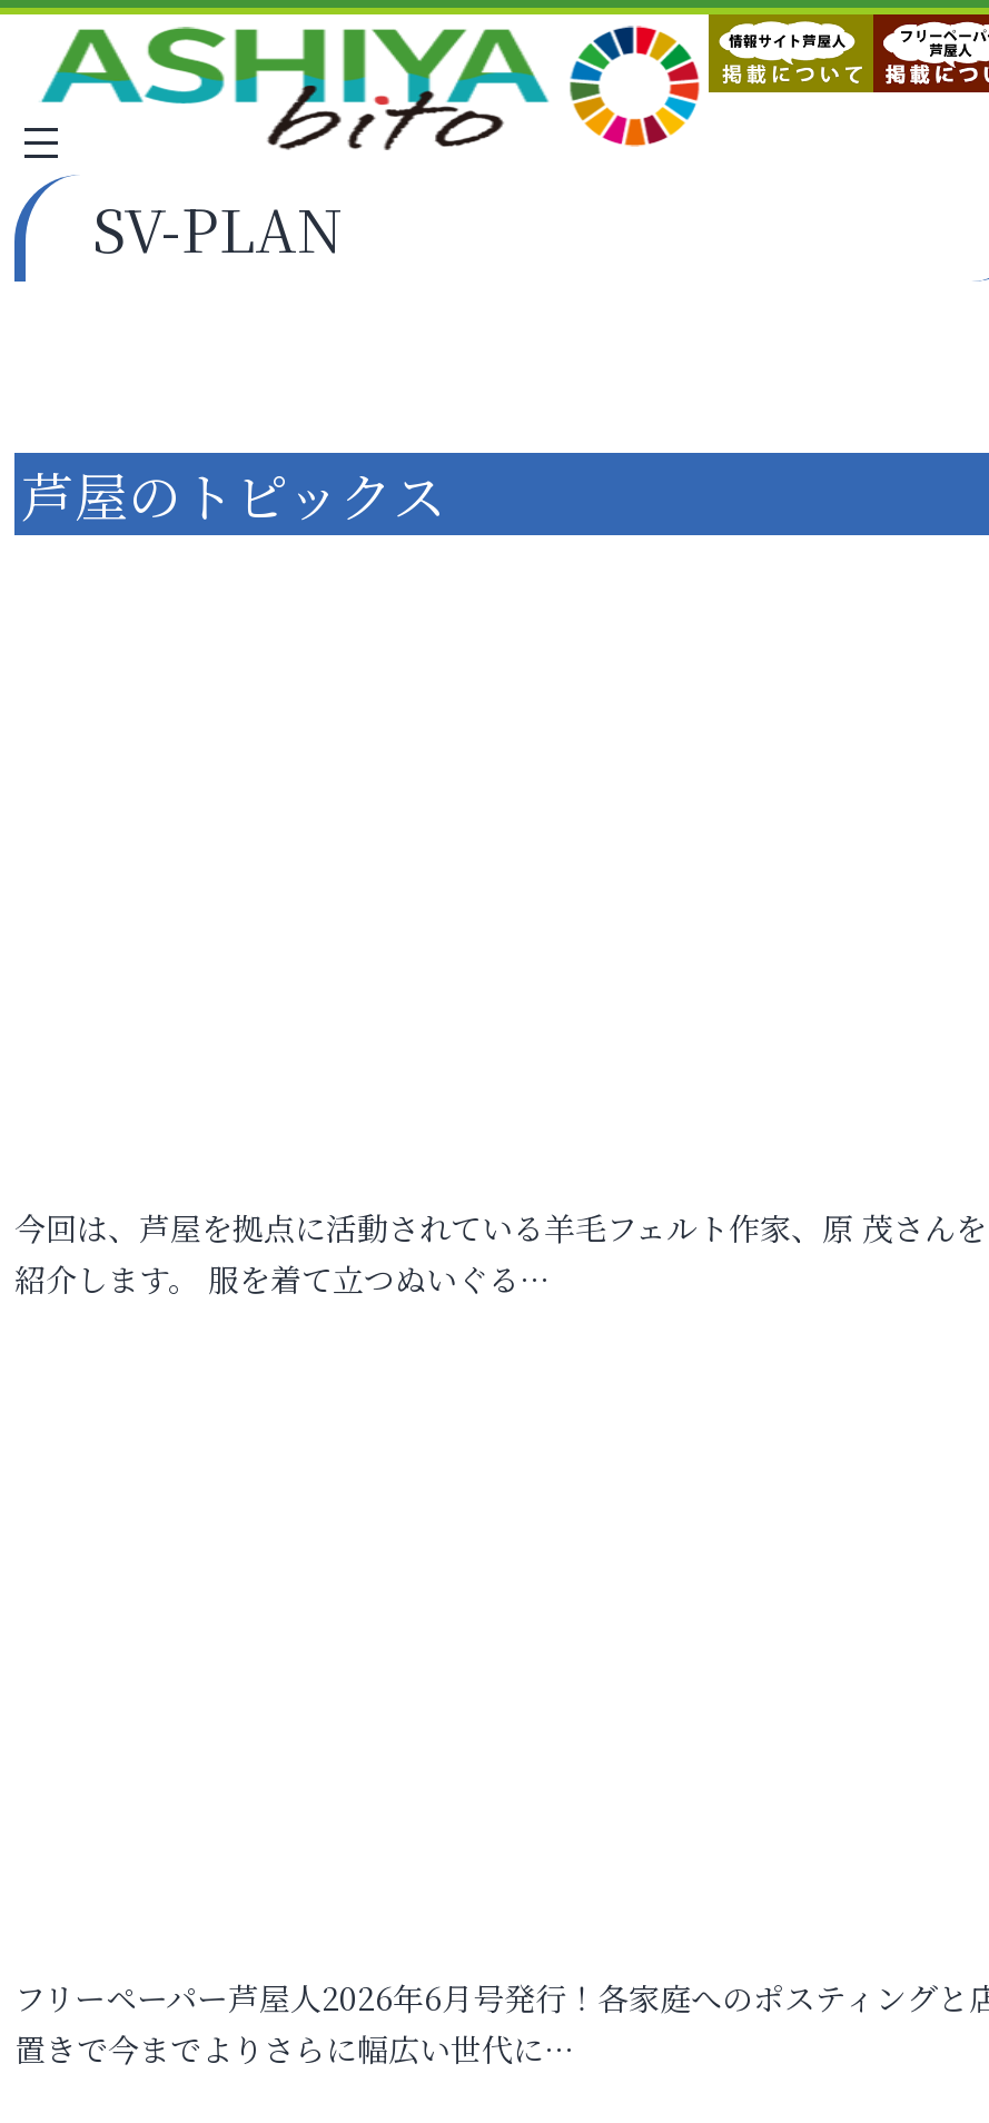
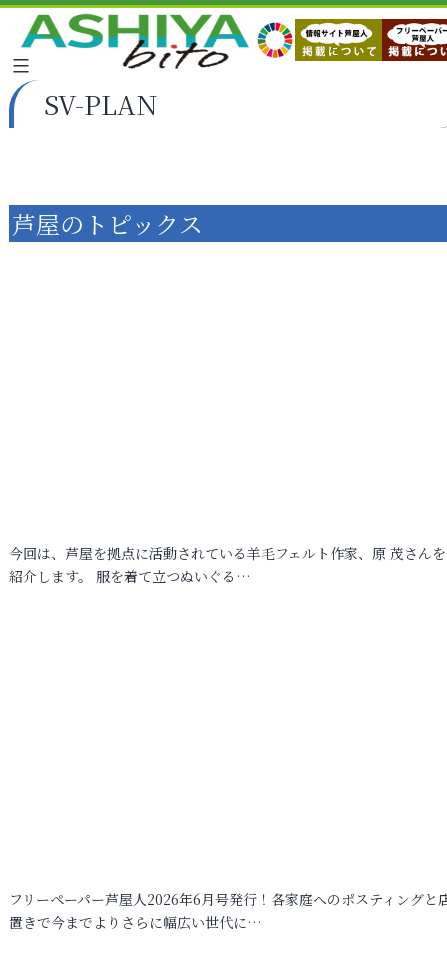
- [image]
+ [image]
